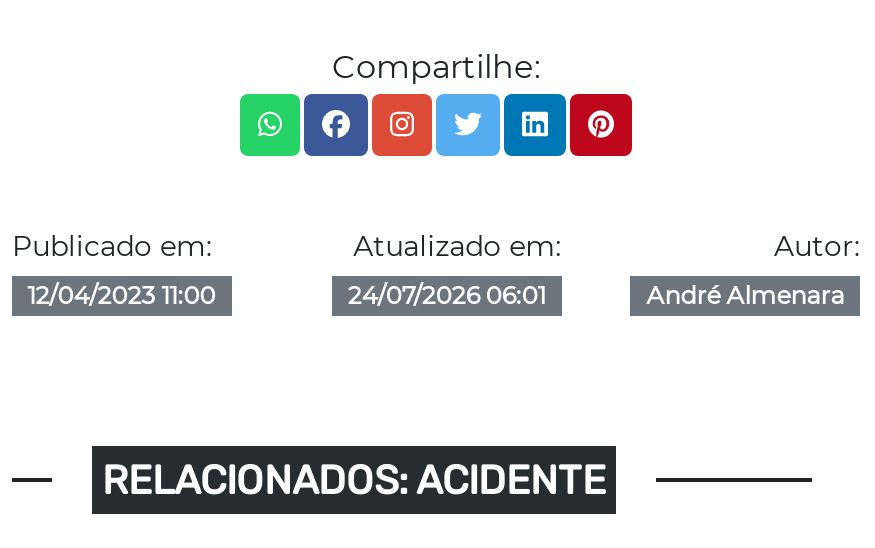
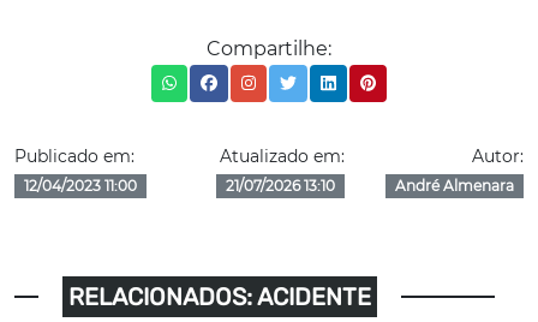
- 24/07/2026 06:01
+ 21/07/2026 13:10
